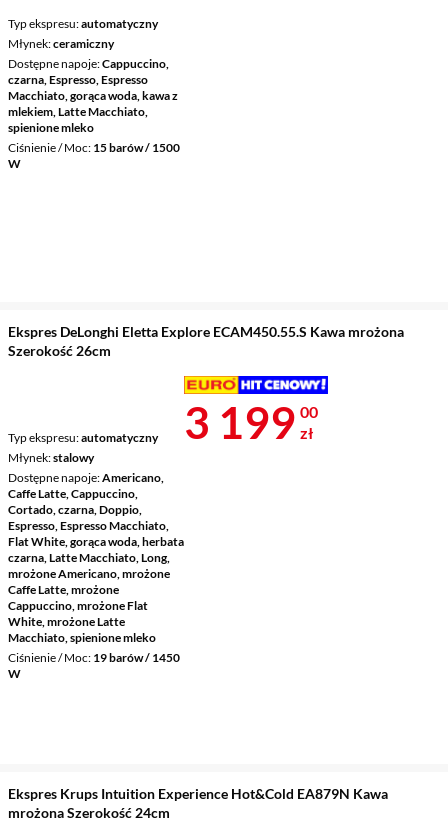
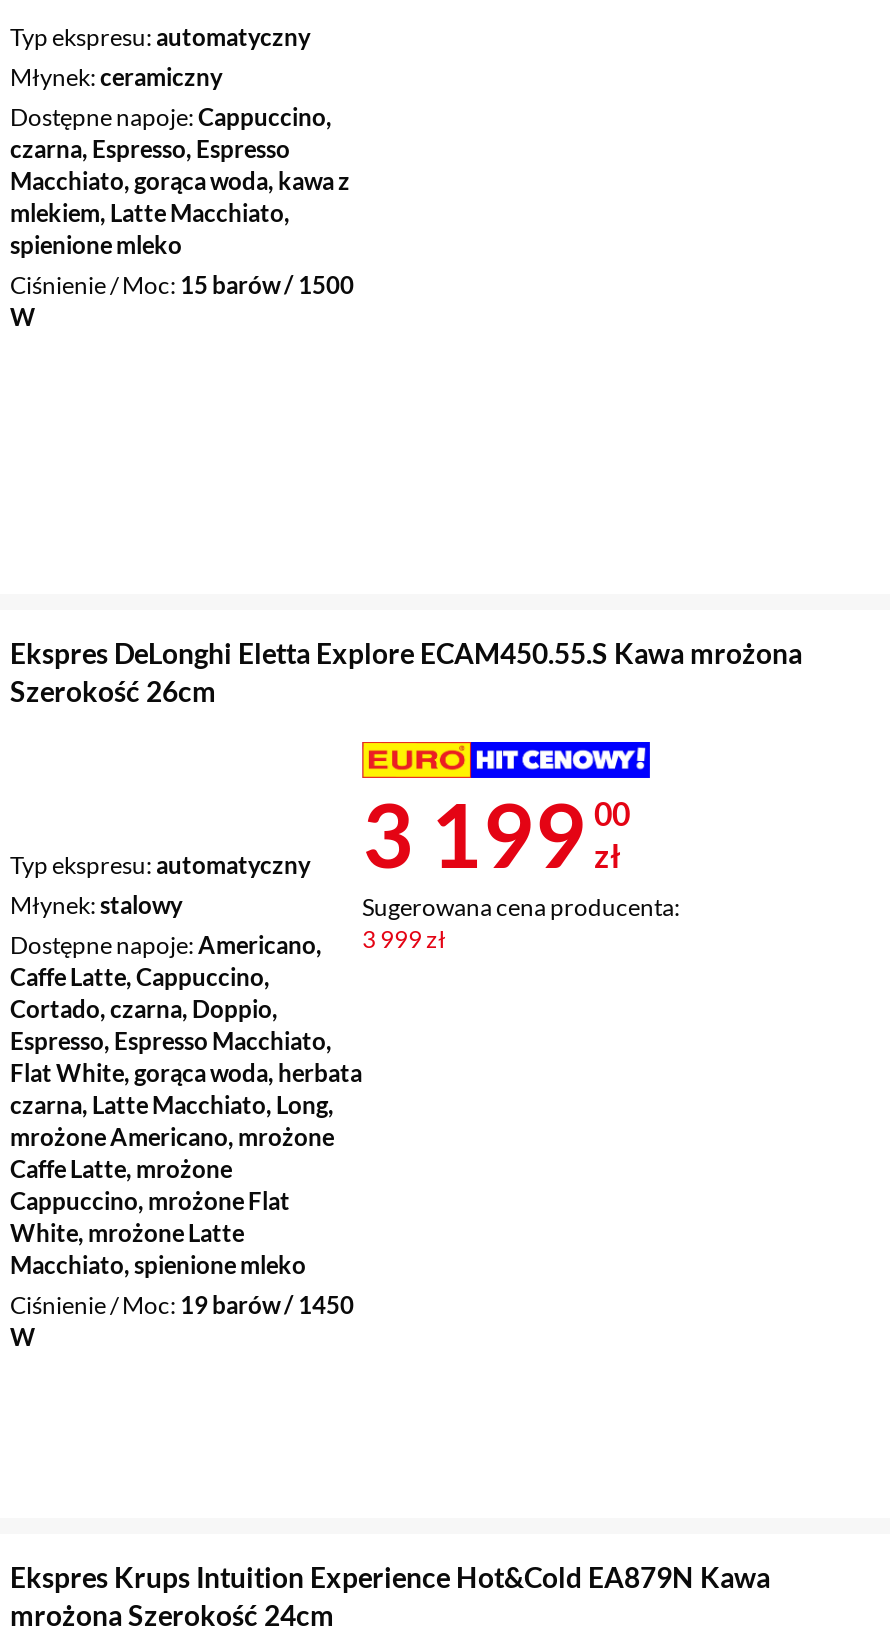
+ Sugerowana cena producenta:
+ 3 999 zł
